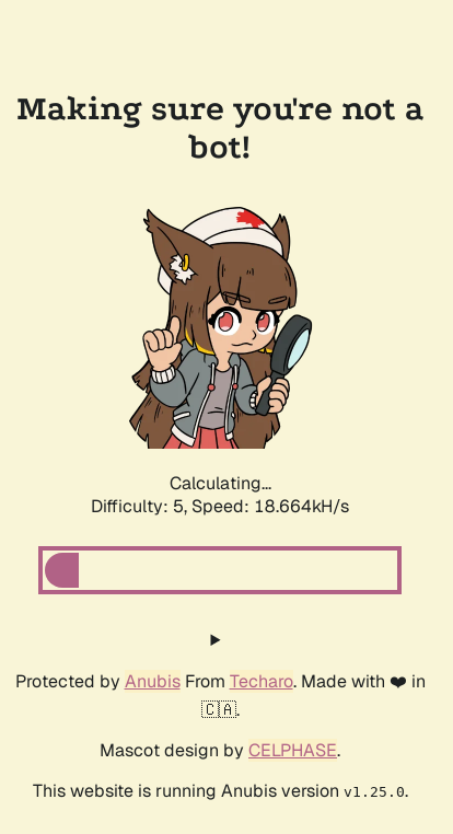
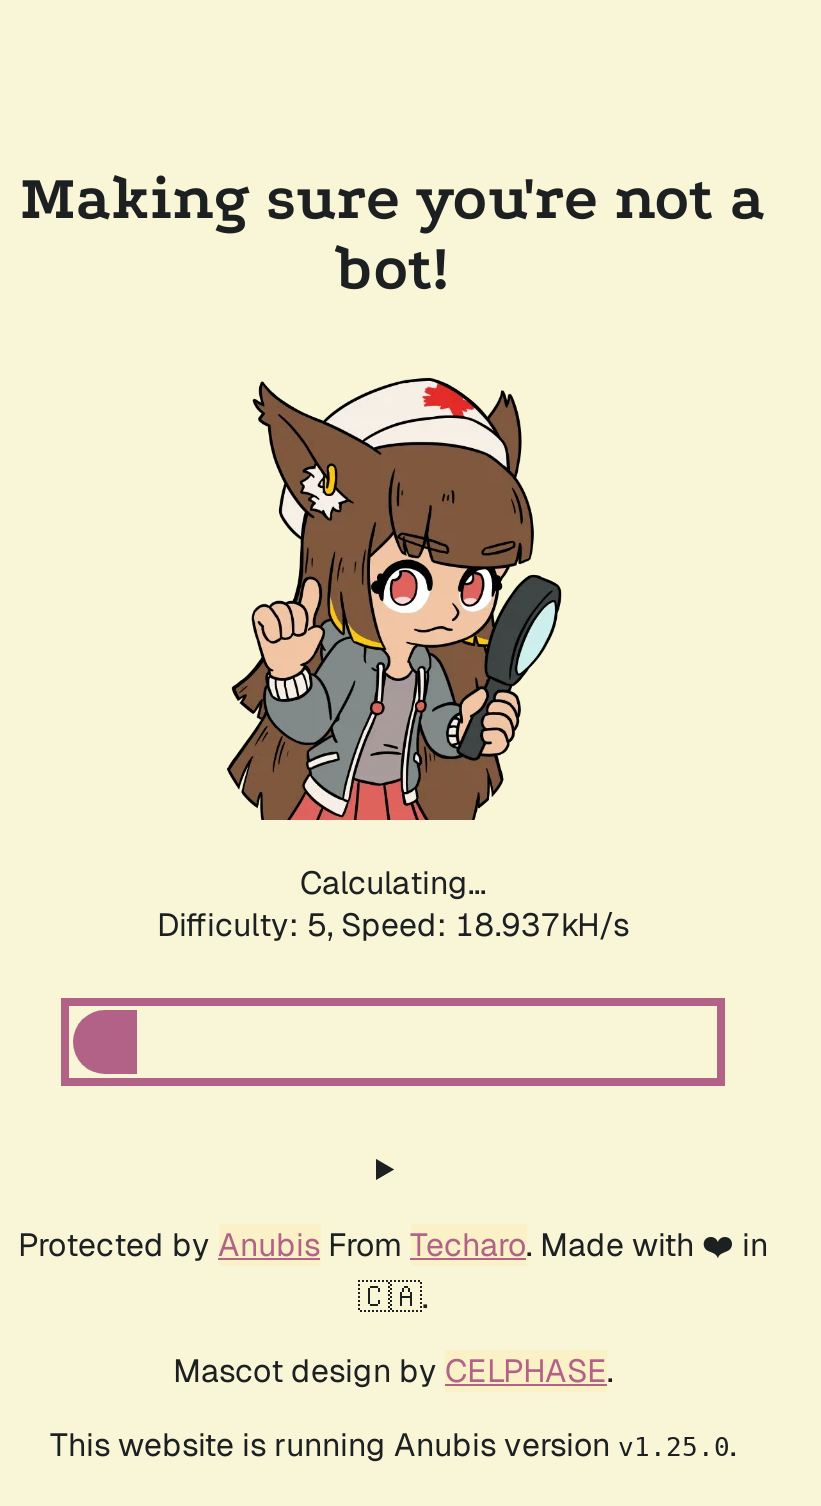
- Difficulty: 5, Speed: 18.664kH/s
+ Difficulty: 5, Speed: 18.937kH/s
